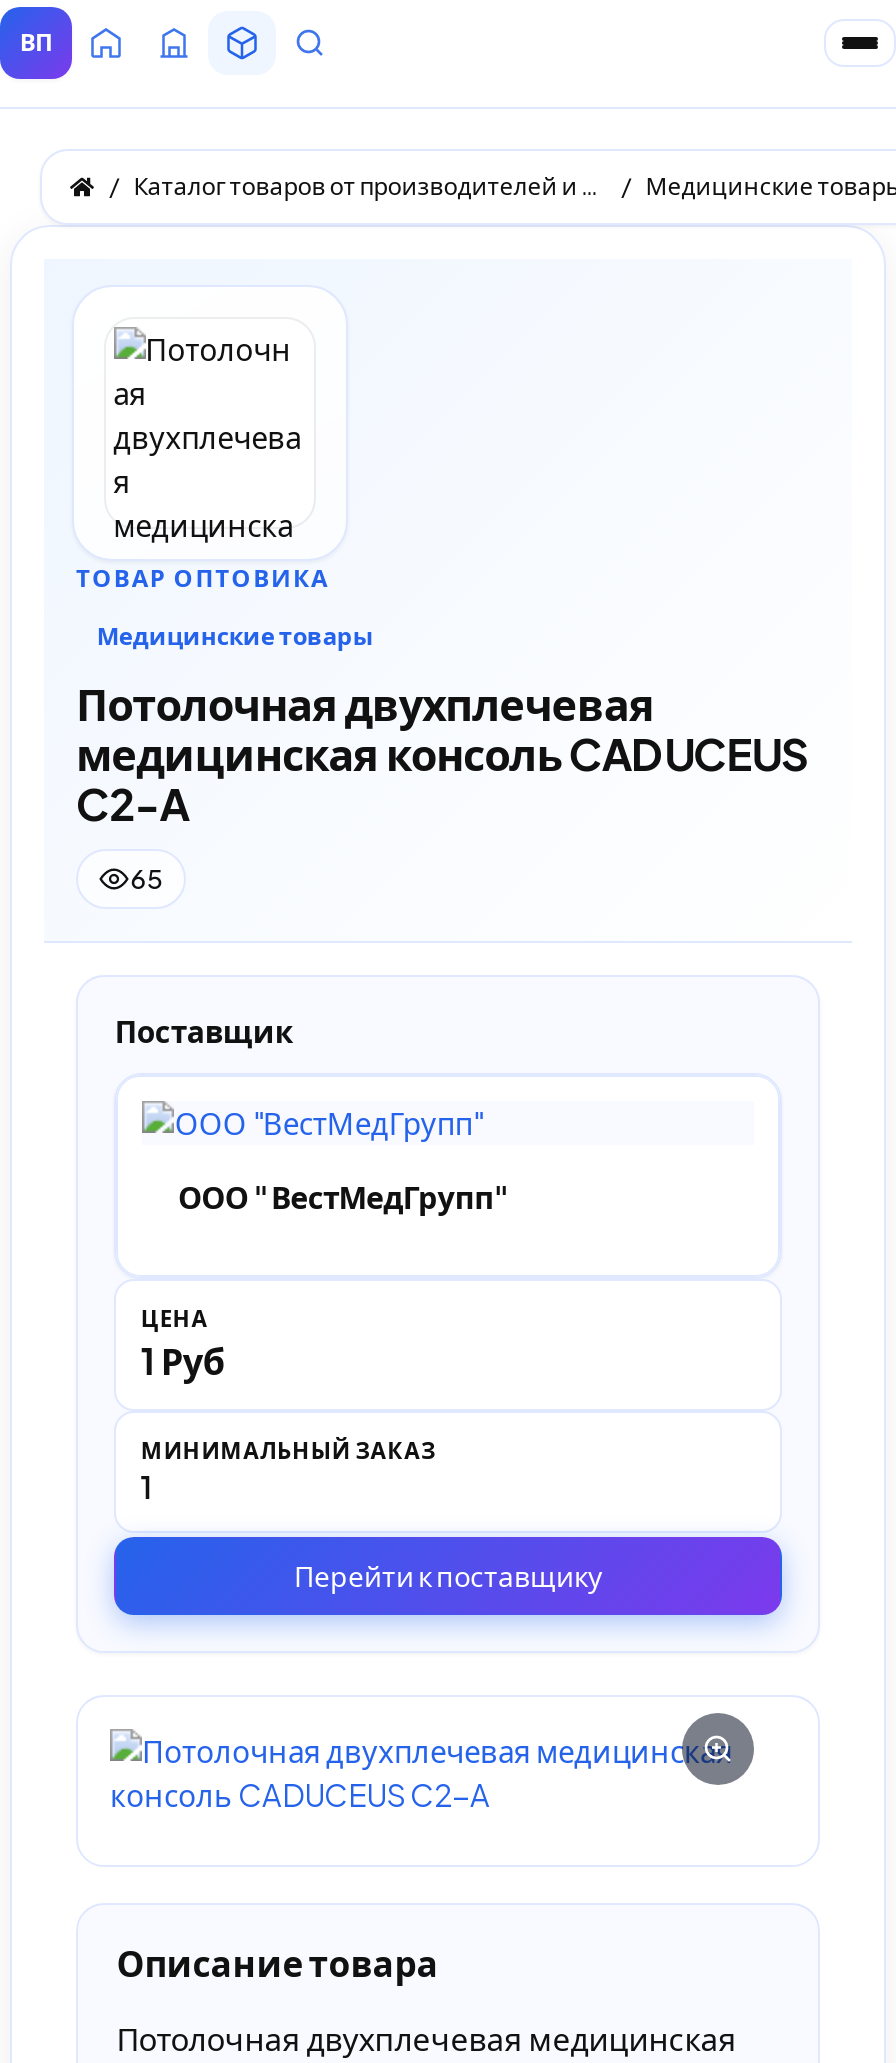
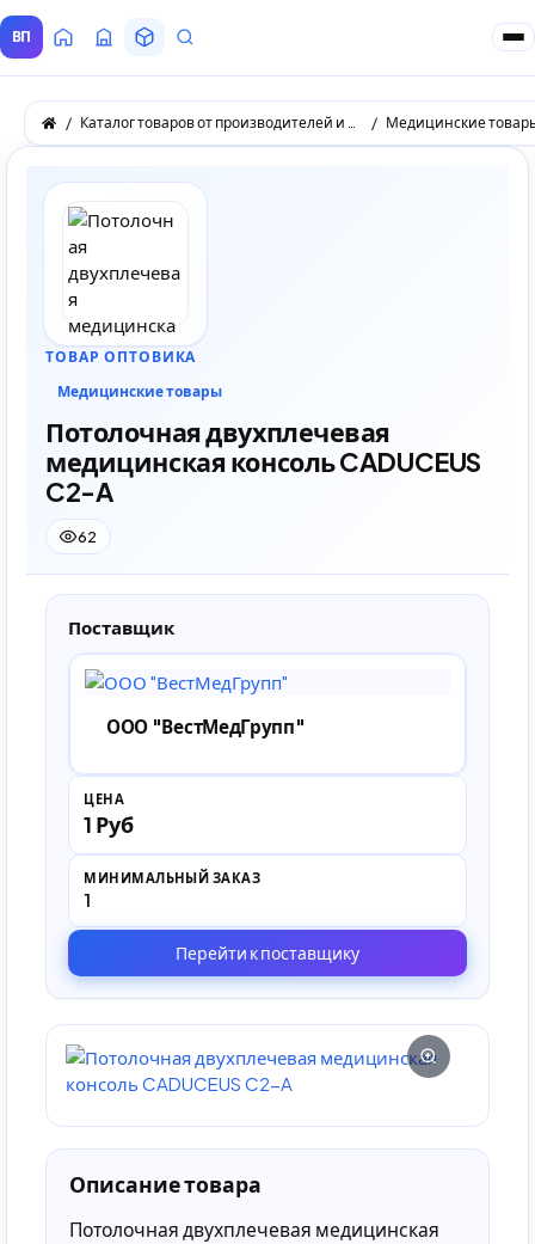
- 65
+ 62
